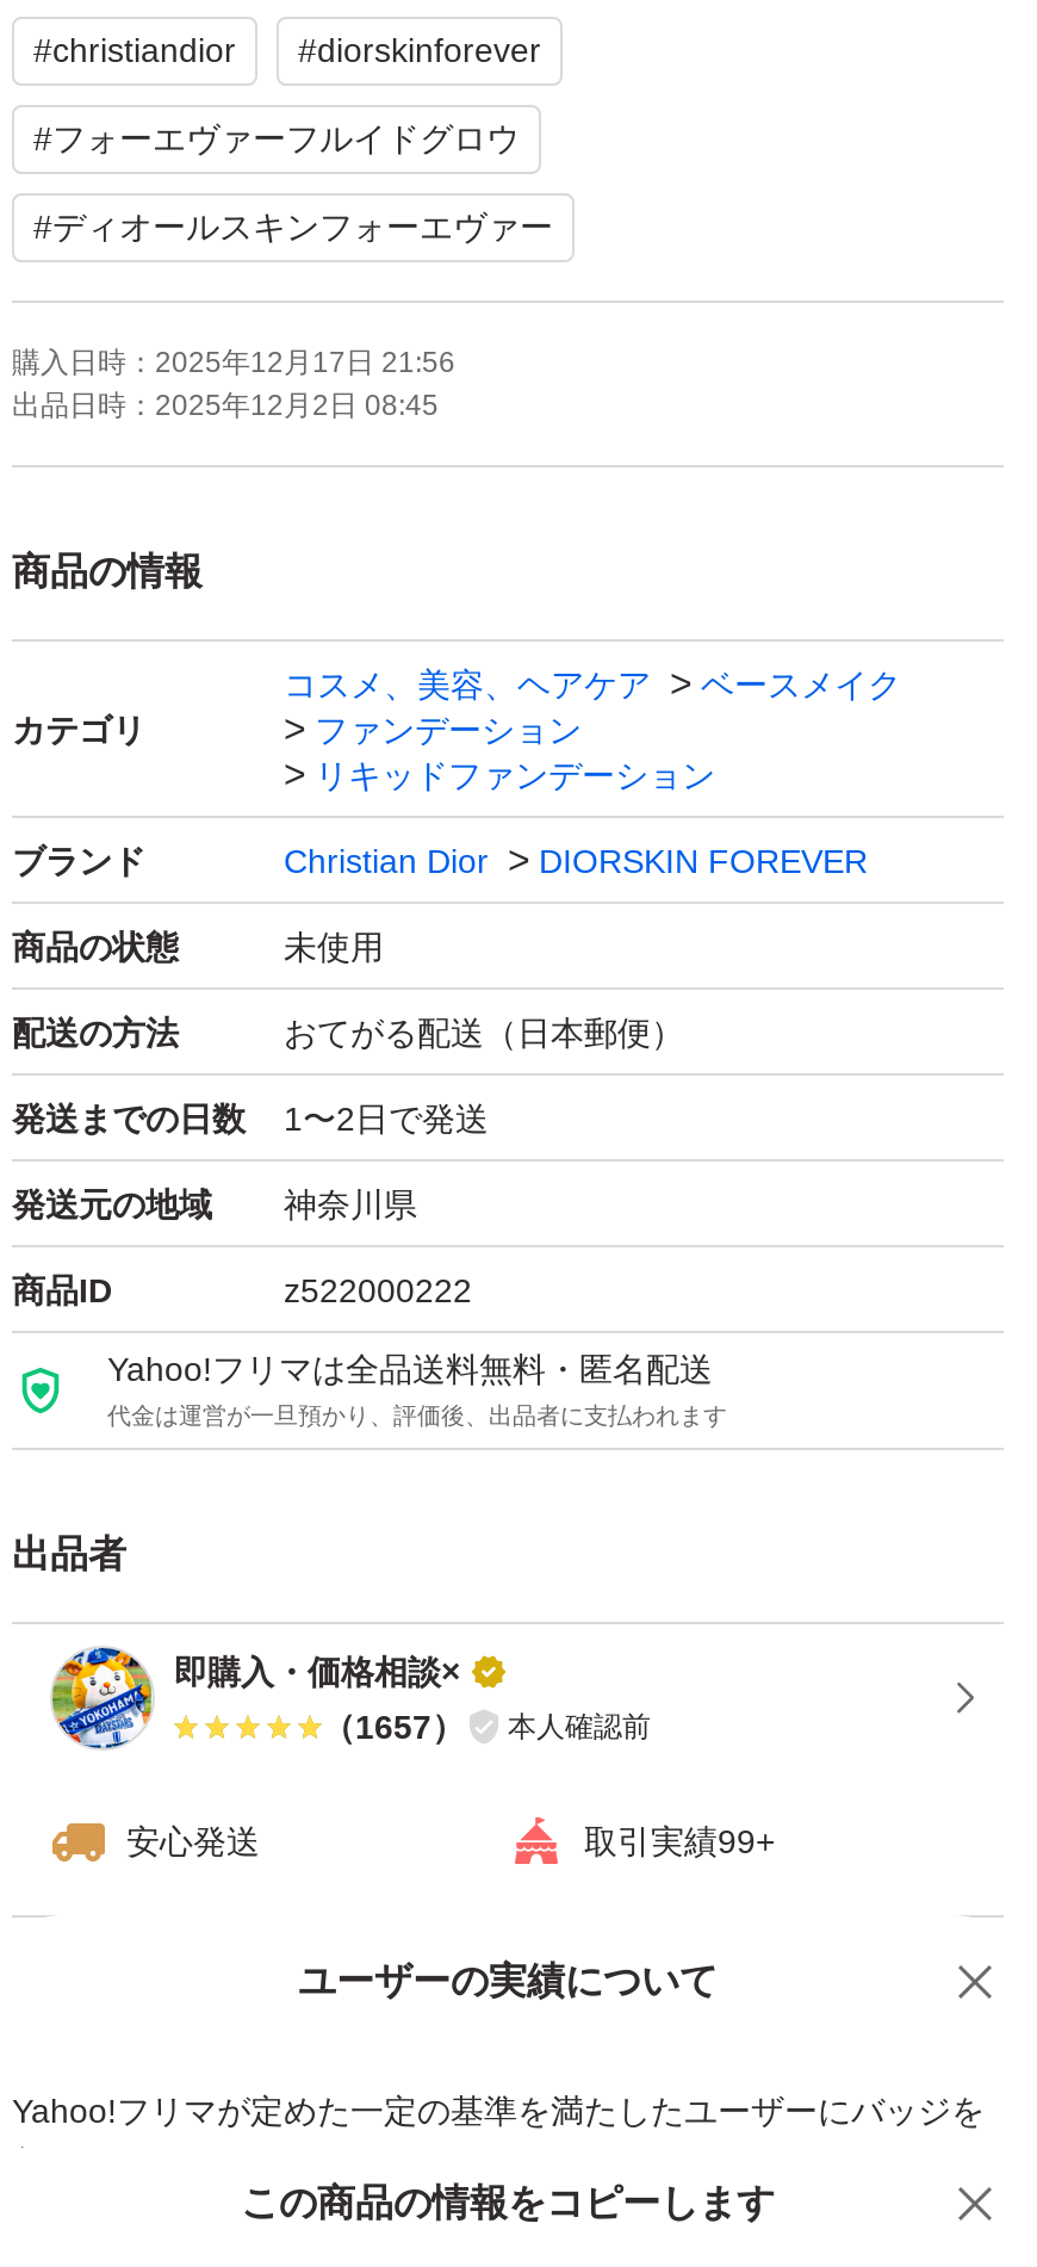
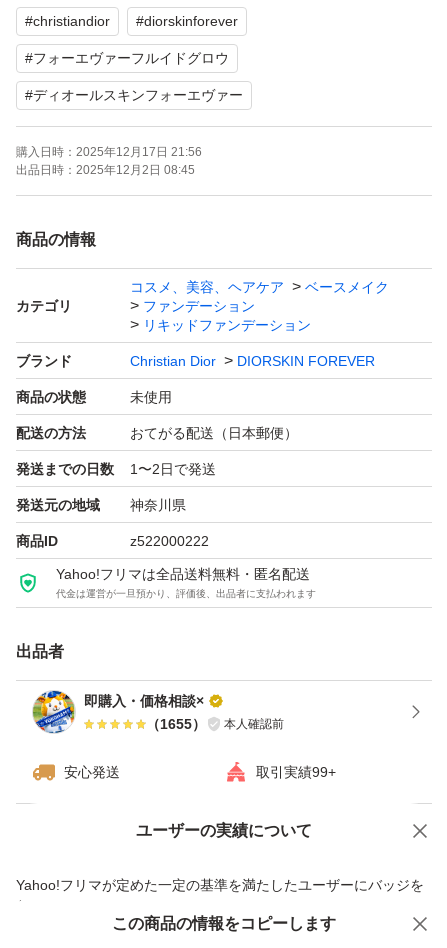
- （1657） 本人確認前
+ （1655） 本人確認前
